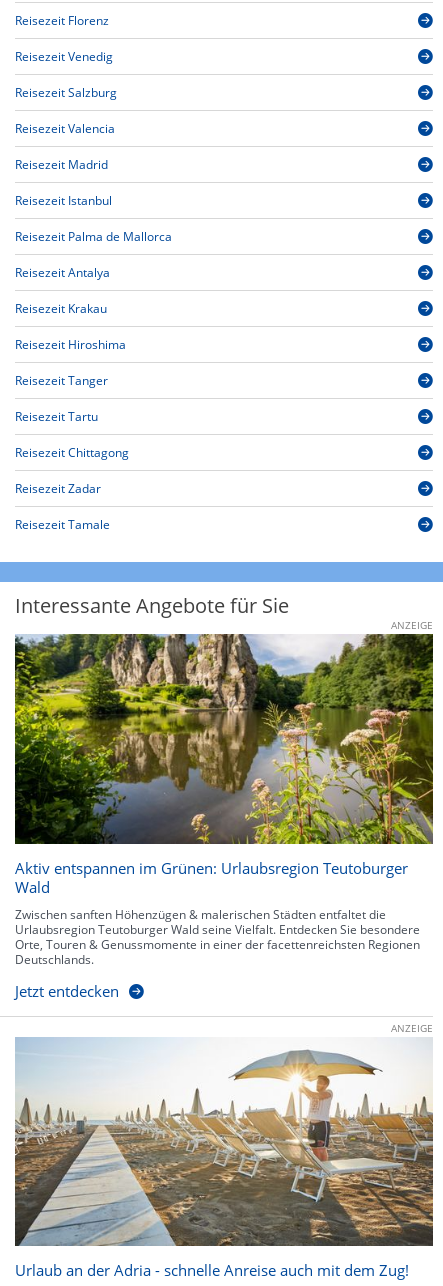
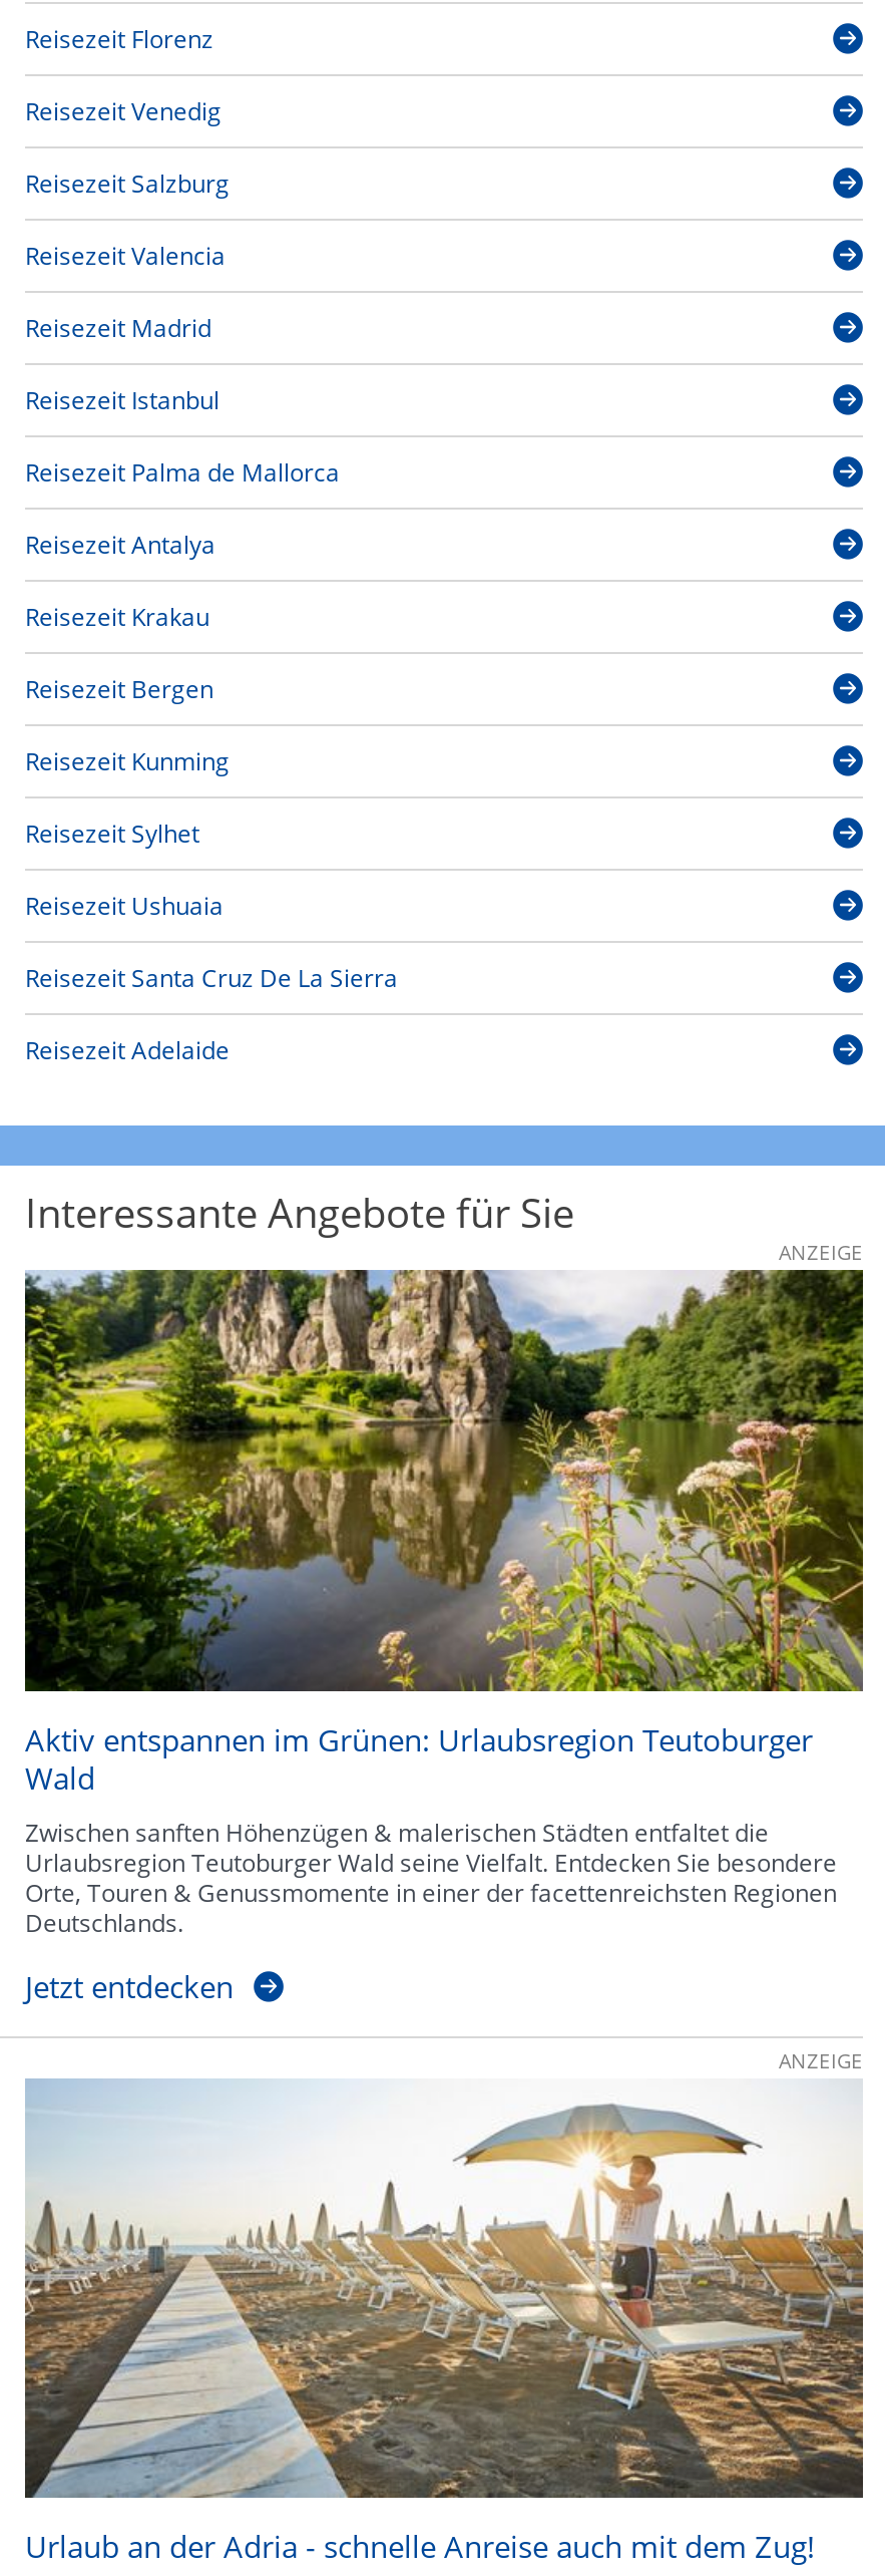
- Reisezeit Hiroshima
+ Reisezeit Bergen

- Reisezeit Tanger
+ Reisezeit Kunming

- Reisezeit Tartu
+ Reisezeit Sylhet

- Reisezeit Chittagong
+ Reisezeit Ushuaia

- Reisezeit Zadar
+ Reisezeit Santa Cruz De La Sierra

- Reisezeit Tamale
+ Reisezeit Adelaide
